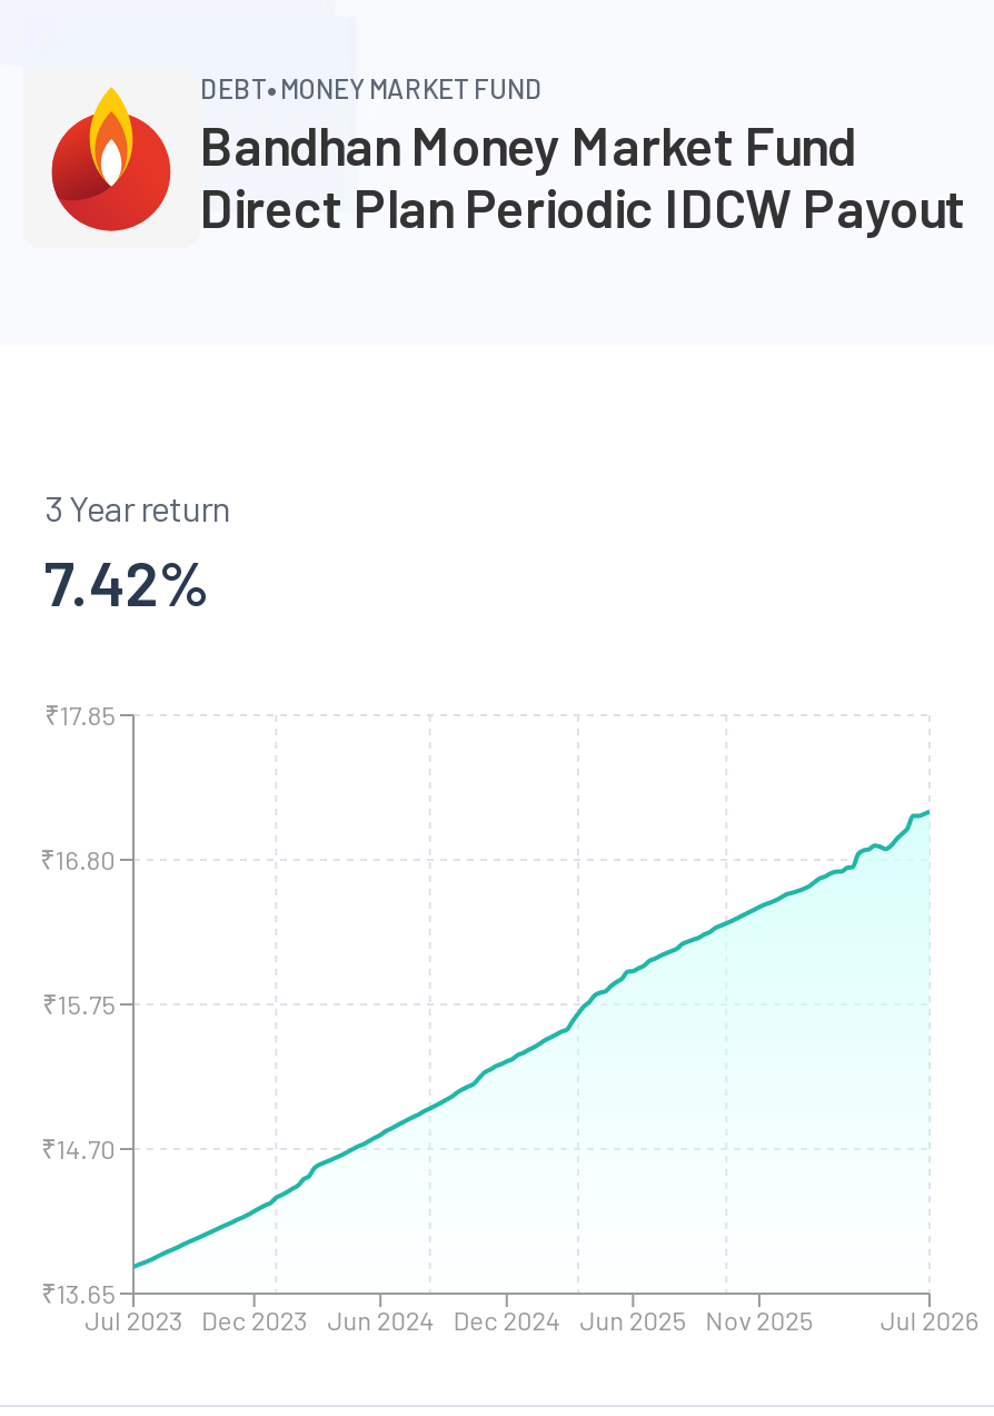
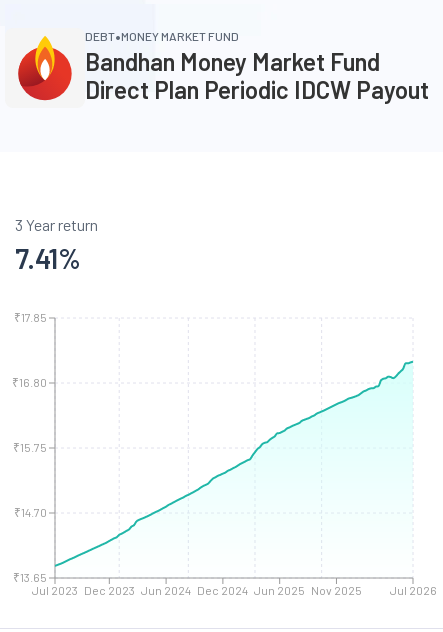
- 7.42%
+ 7.41%
